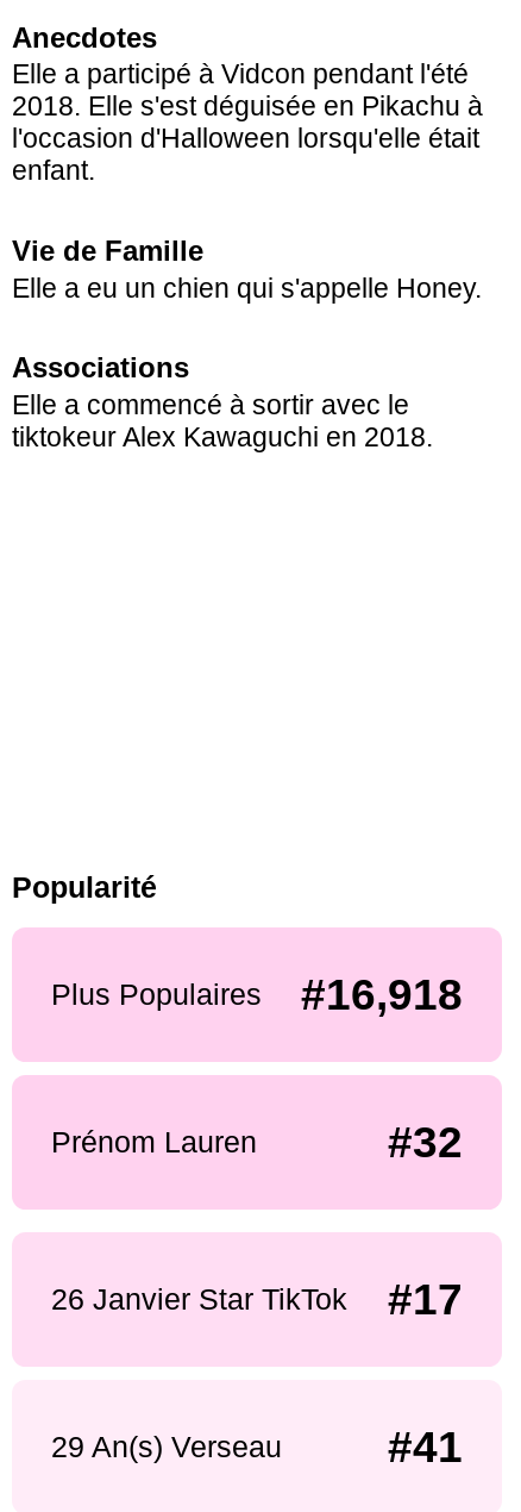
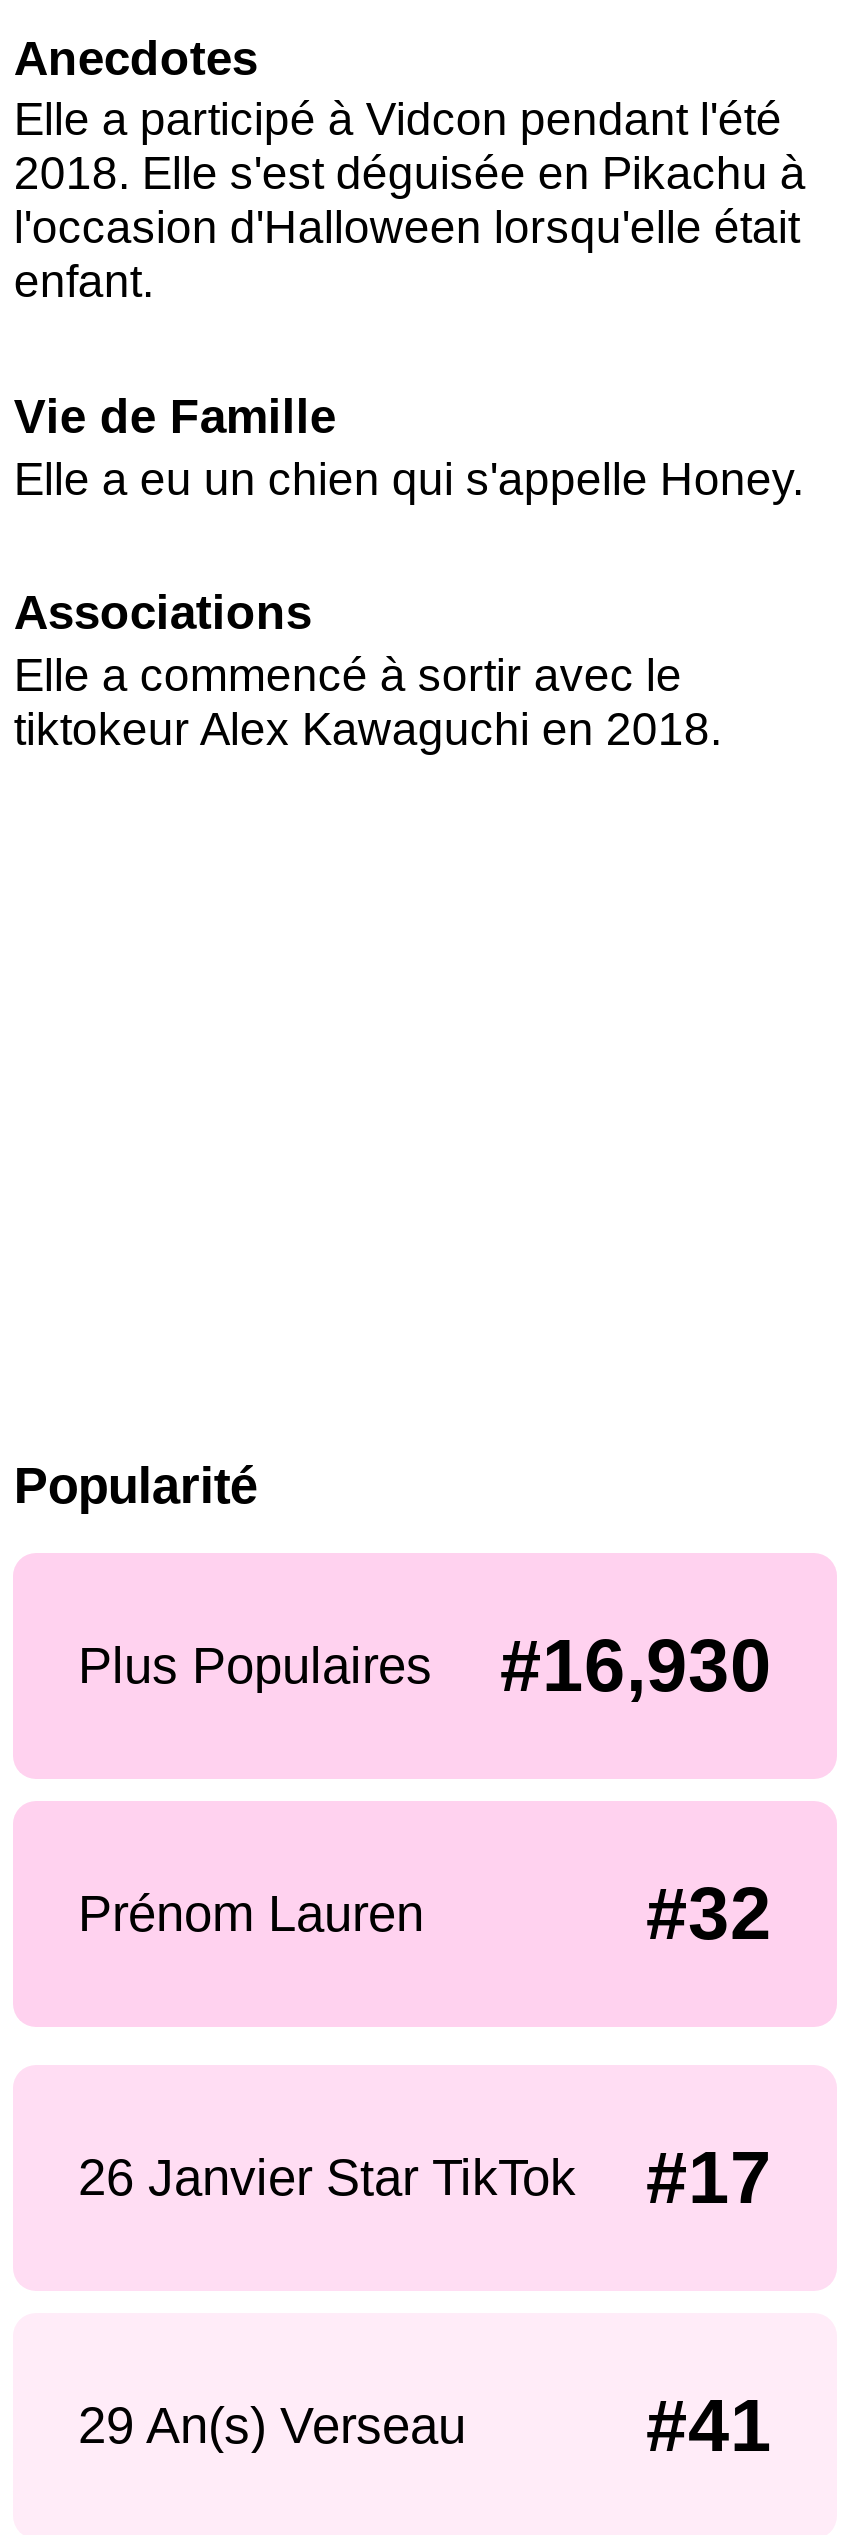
- Plus Populaires #16,918
+ Plus Populaires #16,930
